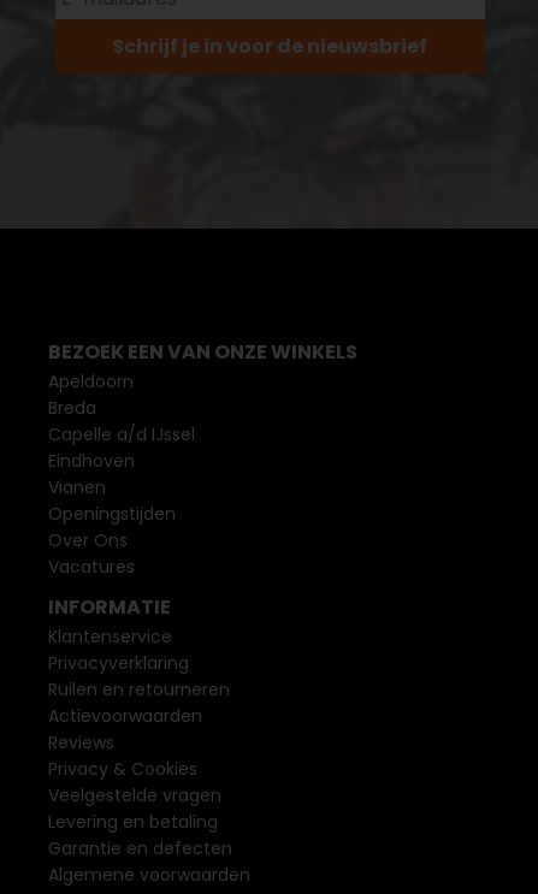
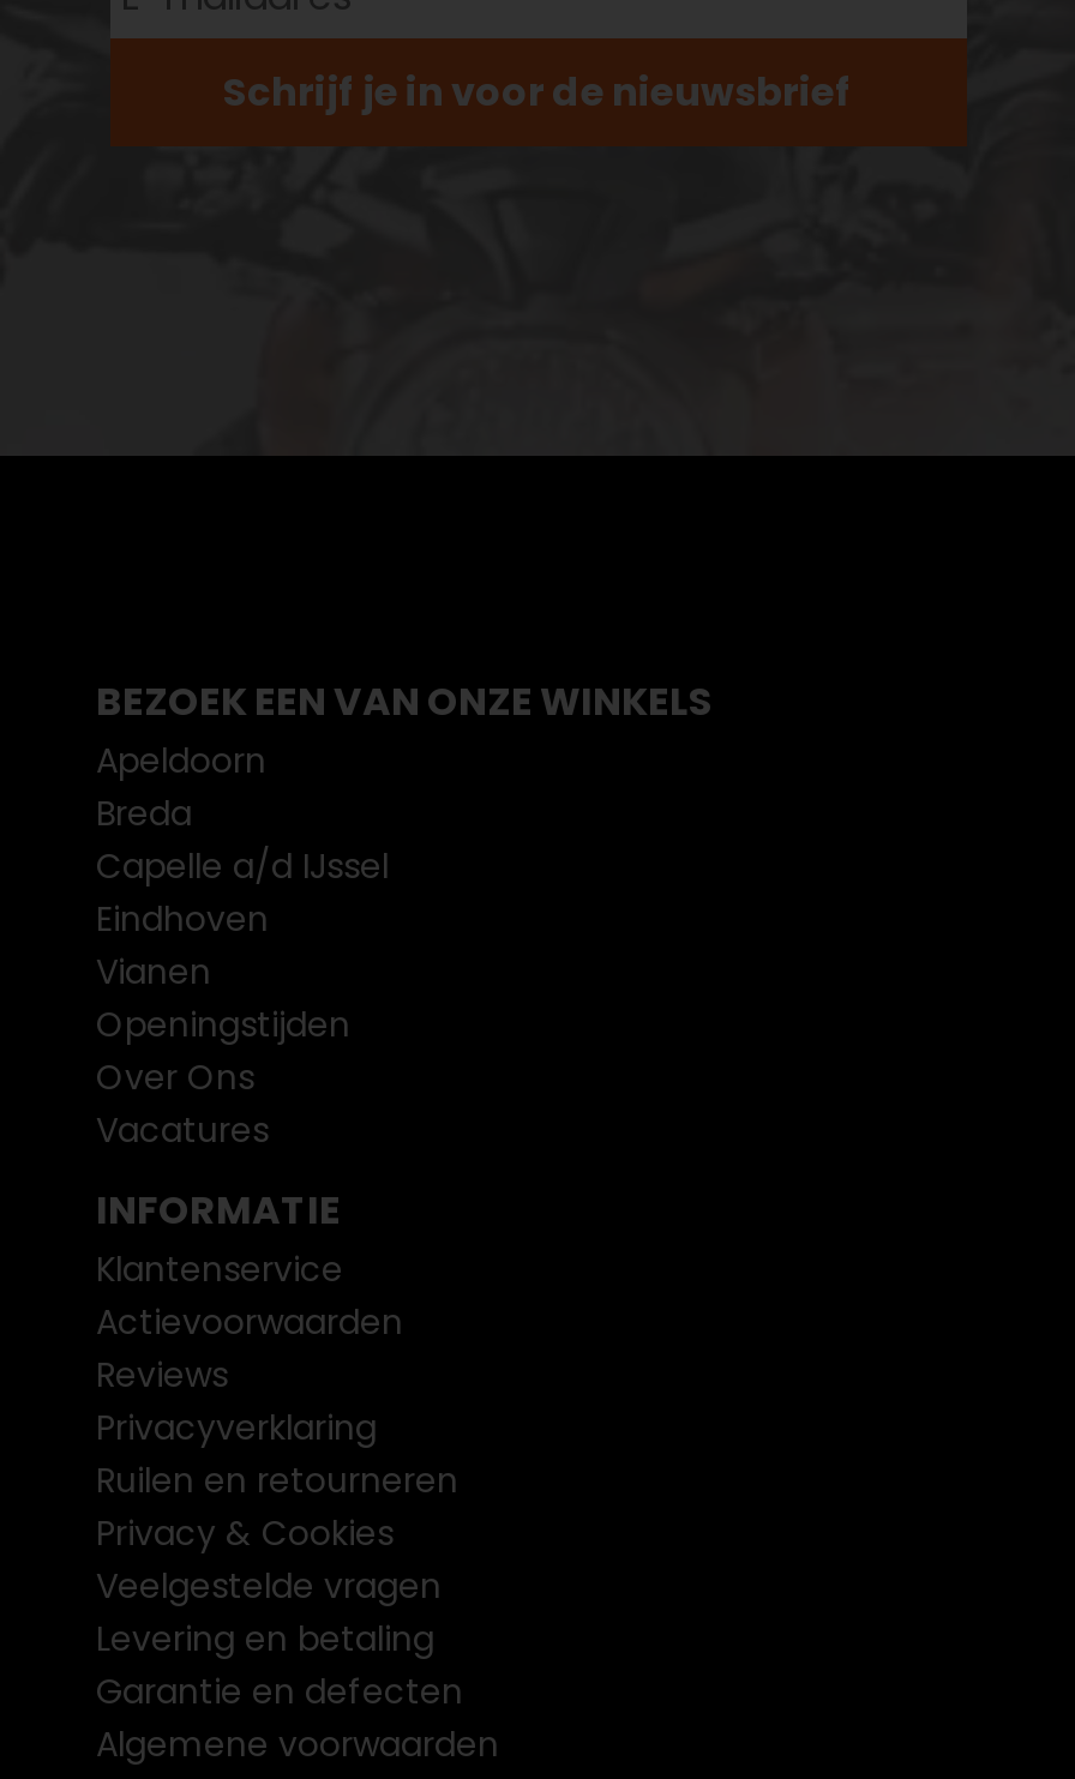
moved down: Privacyverklaring | Ruilen en retourneren

moved up: Actievoorwaarden | Reviews
